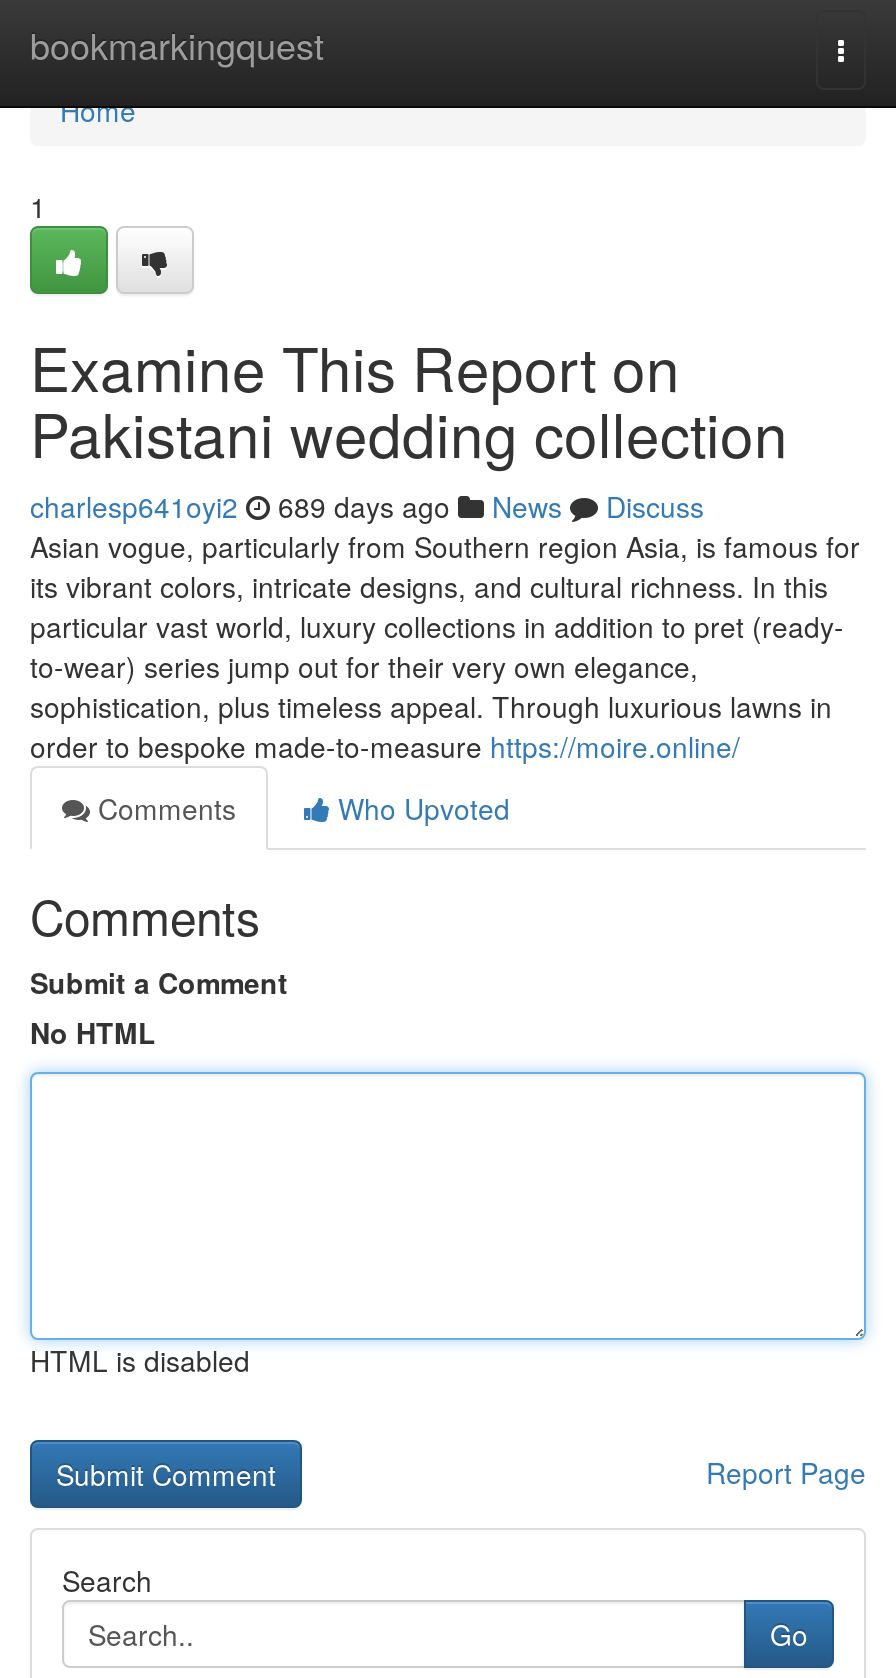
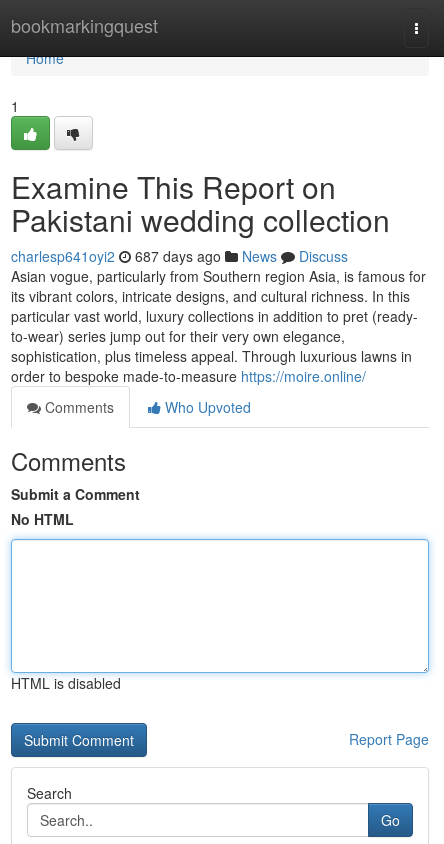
- charlesp641oyi2 689 days ago News Discuss
+ charlesp641oyi2 687 days ago News Discuss
